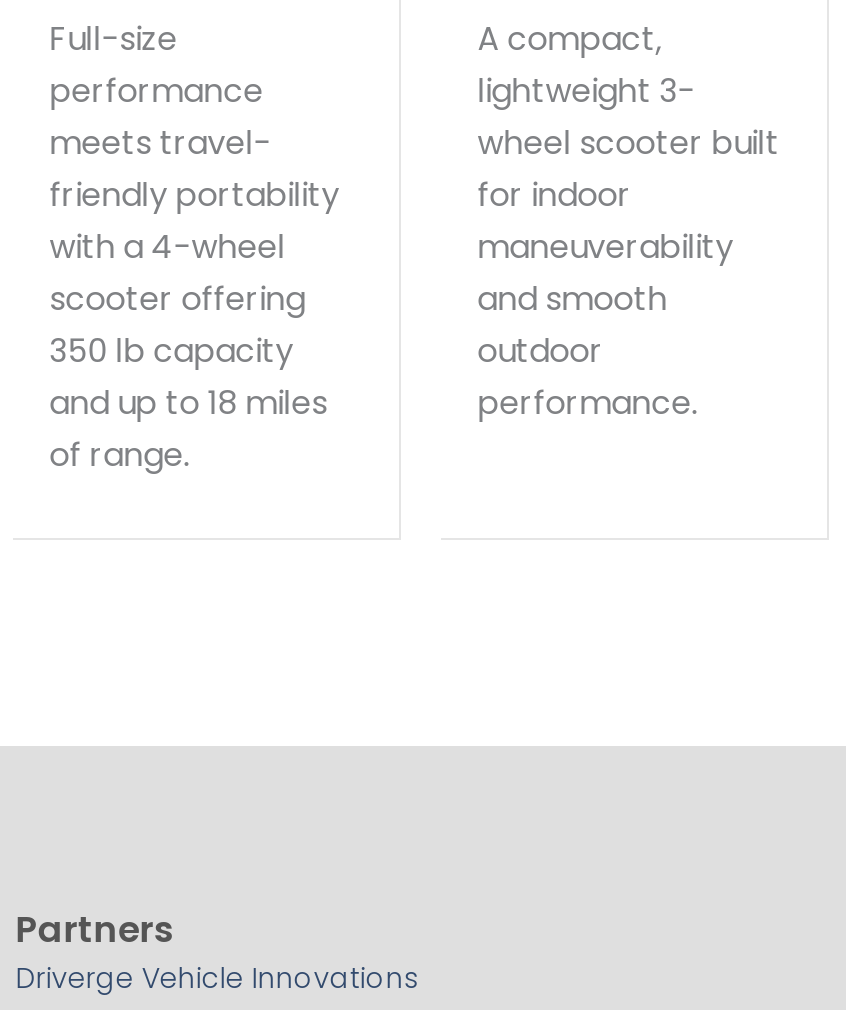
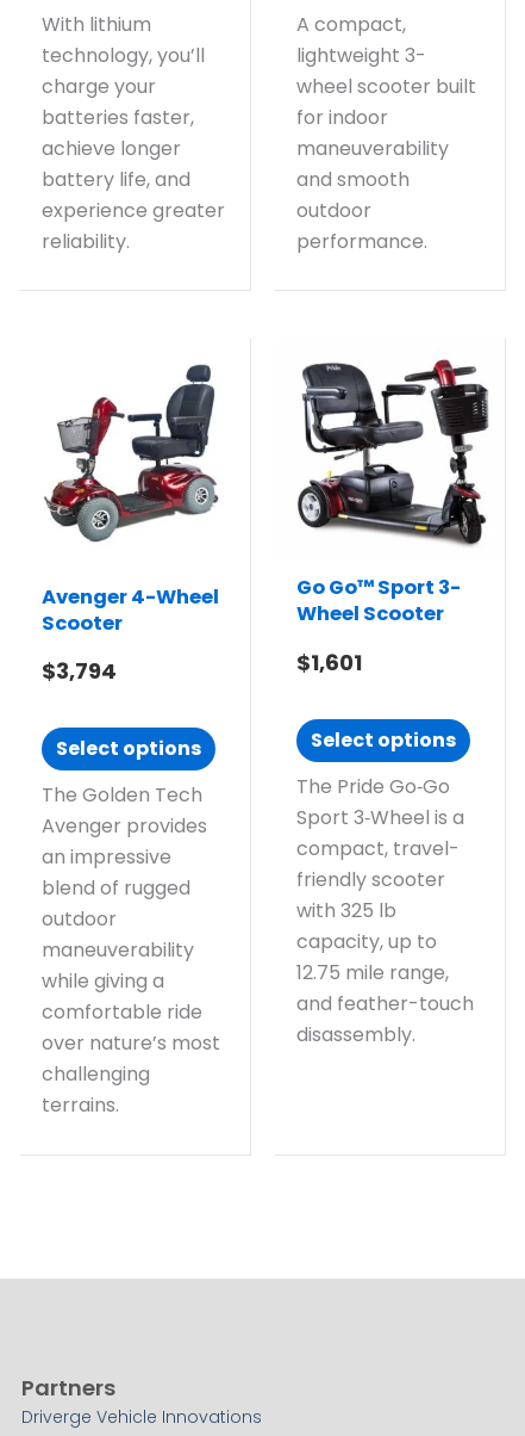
- Full-size
- performance
- meets travel-
- friendly portability
- with a 4-wheel
- scooter offering
- 350 lb capacity
- and up to 18 miles
- of range.
+ With lithium
+ technology, you’ll
+ charge your
+ batteries faster,
+ achieve longer
+ battery life, and
+ experience greater
+ reliability.

+ [image]
+ Avenger 4-Wheel
+ Scooter
+ $3,794
+ Select options
+ The Golden Tech
+ Avenger provides
+ an impressive
+ blend of rugged
+ outdoor
+ maneuverability
+ while giving a
+ comfortable ride
+ over nature’s most
+ challenging
+ terrains.

+ [image]
+ Go Go™ Sport 3-
+ Wheel Scooter
+ $1,601
+ Select options
+ The Pride Go‑Go
+ Sport 3‑Wheel is a
+ compact, travel-
+ friendly scooter
+ with 325 lb
+ capacity, up to
+ 12.75 mile range,
+ and feather-touch
+ disassembly.
